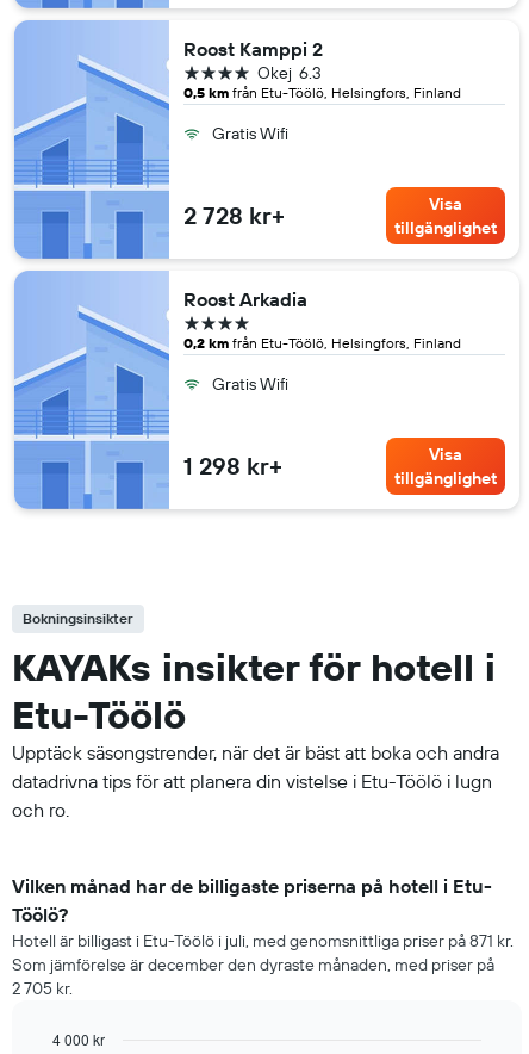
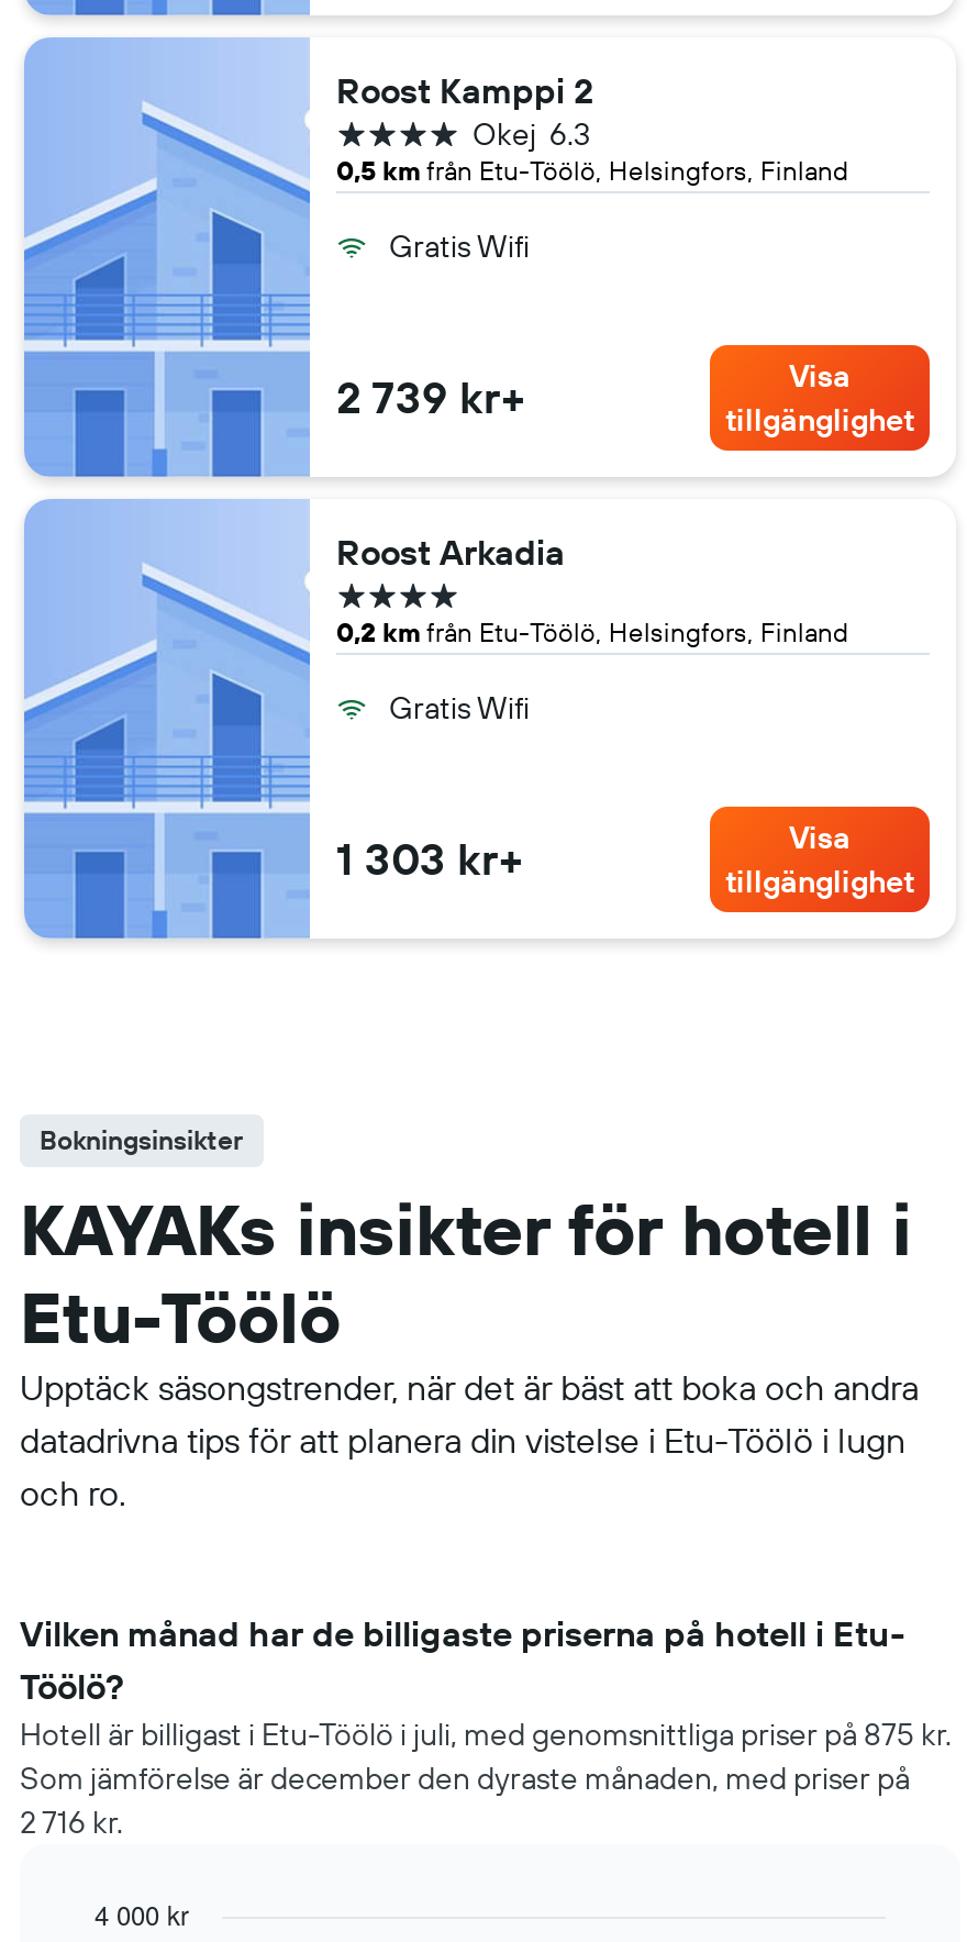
- 2 728 kr+
+ 2 739 kr+

- 1 298 kr+
+ 1 303 kr+

- Hotell är billigast i Etu-Töölö i juli, med genomsnittliga priser på 871 kr.
+ Hotell är billigast i Etu-Töölö i juli, med genomsnittliga priser på 875 kr.

- 2 705 kr.
+ 2 716 kr.
